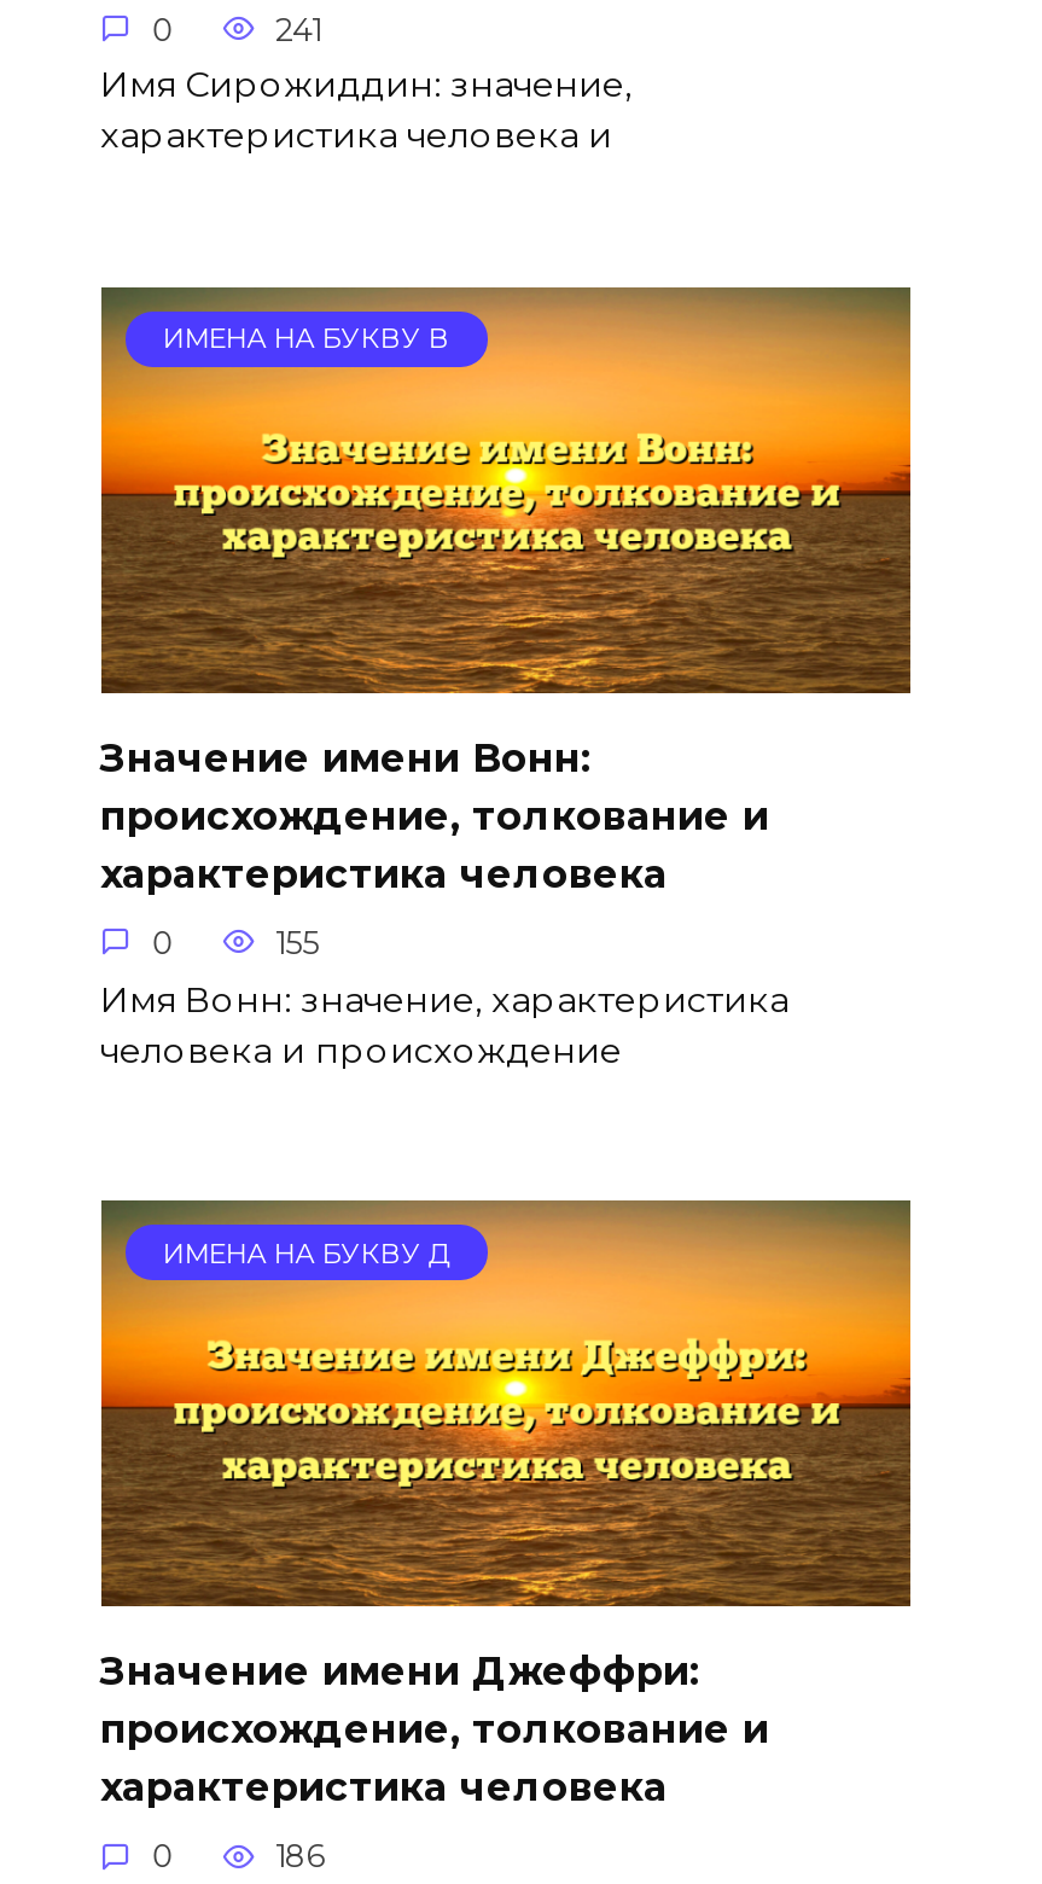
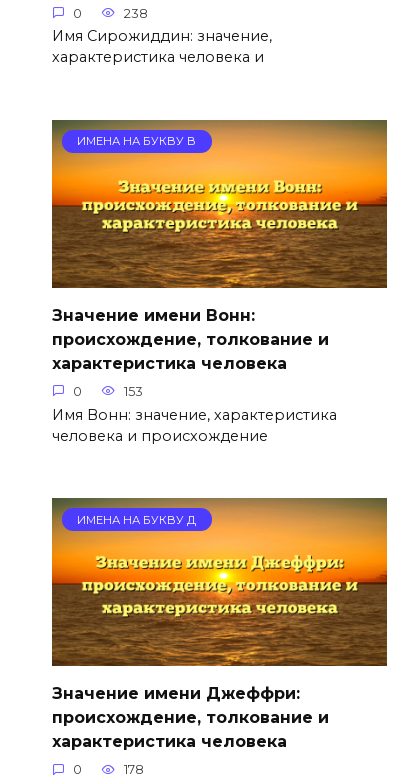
- 241
+ 238

- 155
+ 153

- 186
+ 178
